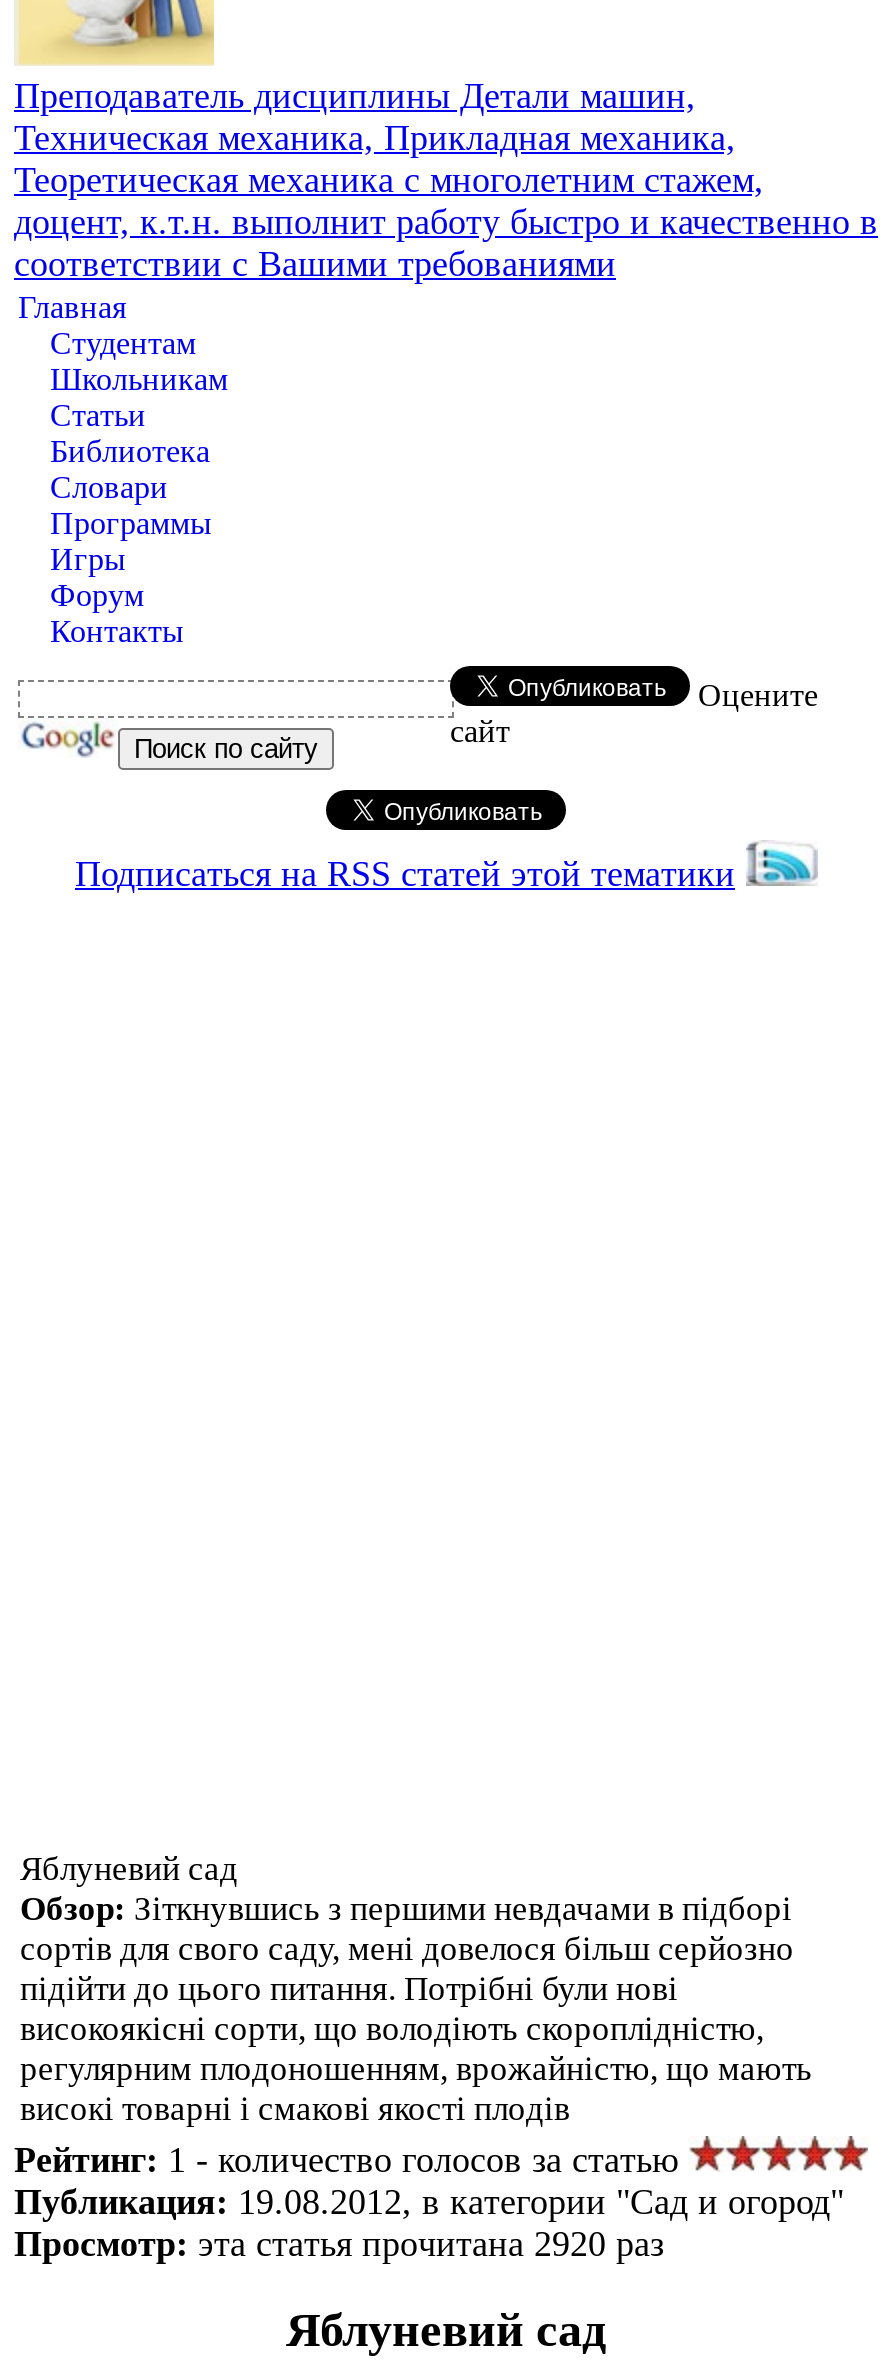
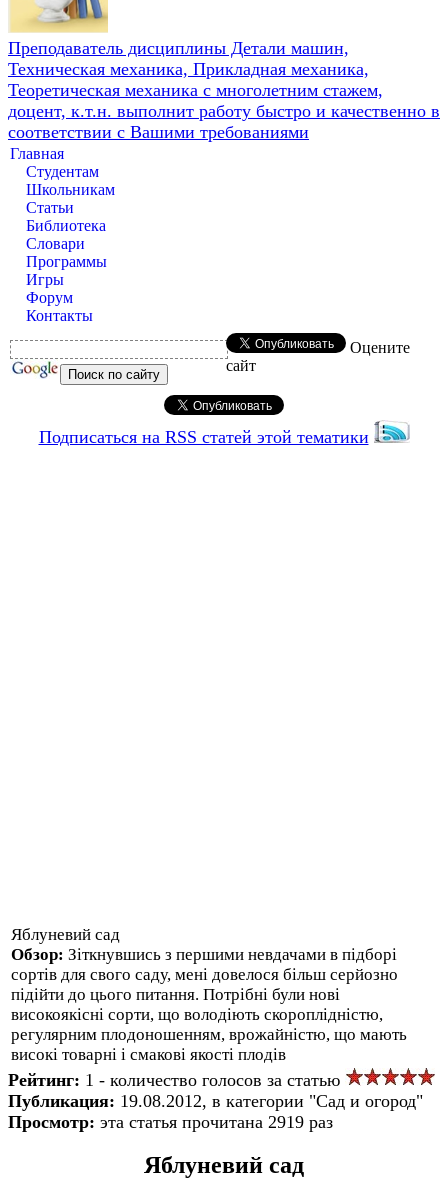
- Просмотр: эта статья прочитана 2920 раз
+ Просмотр: эта статья прочитана 2919 раз
